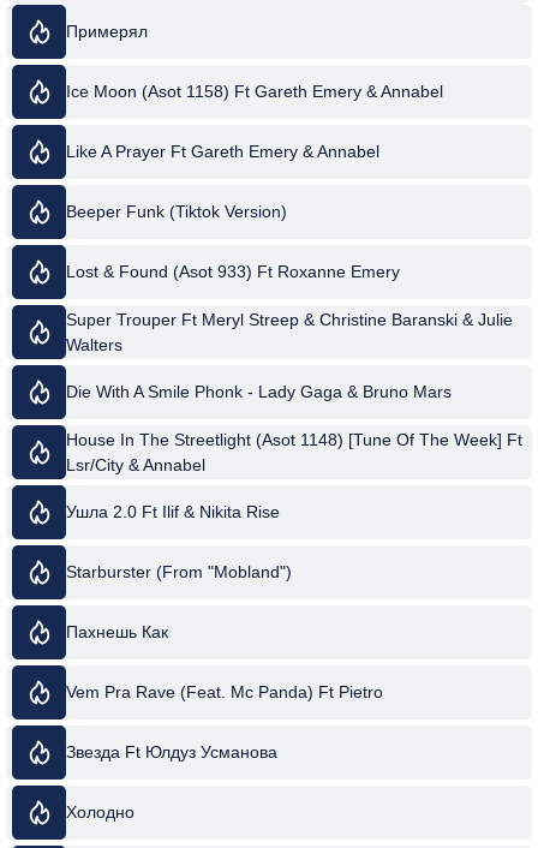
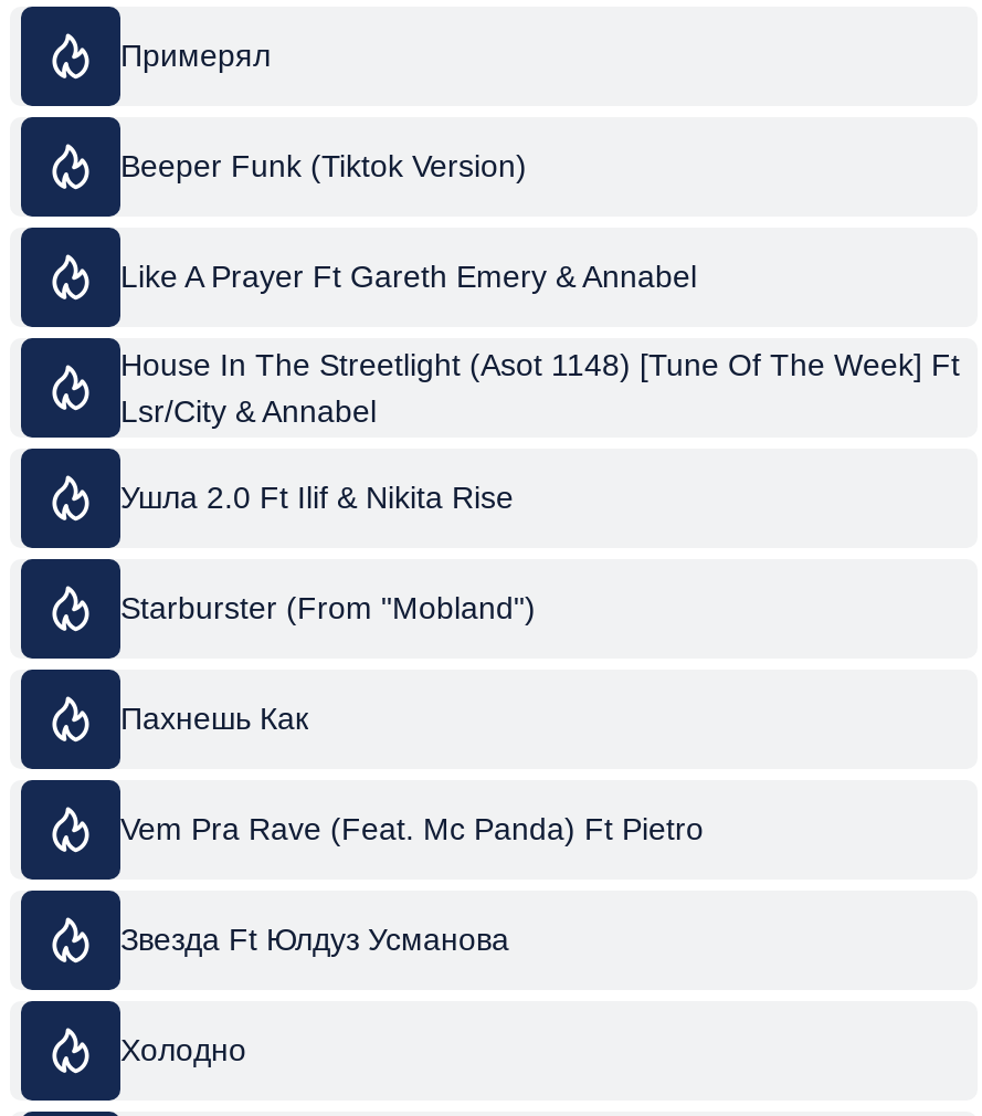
- Ice Moon (Asot 1158) Ft Gareth Emery & Annabel

moved up: Beeper Funk (Tiktok Version)

- Lost & Found (Asot 933) Ft Roxanne Emery
- Super Trouper Ft Meryl Streep & Christine Baranski & Julie
- Walters
- Die With A Smile Phonk - Lady Gaga & Bruno Mars
